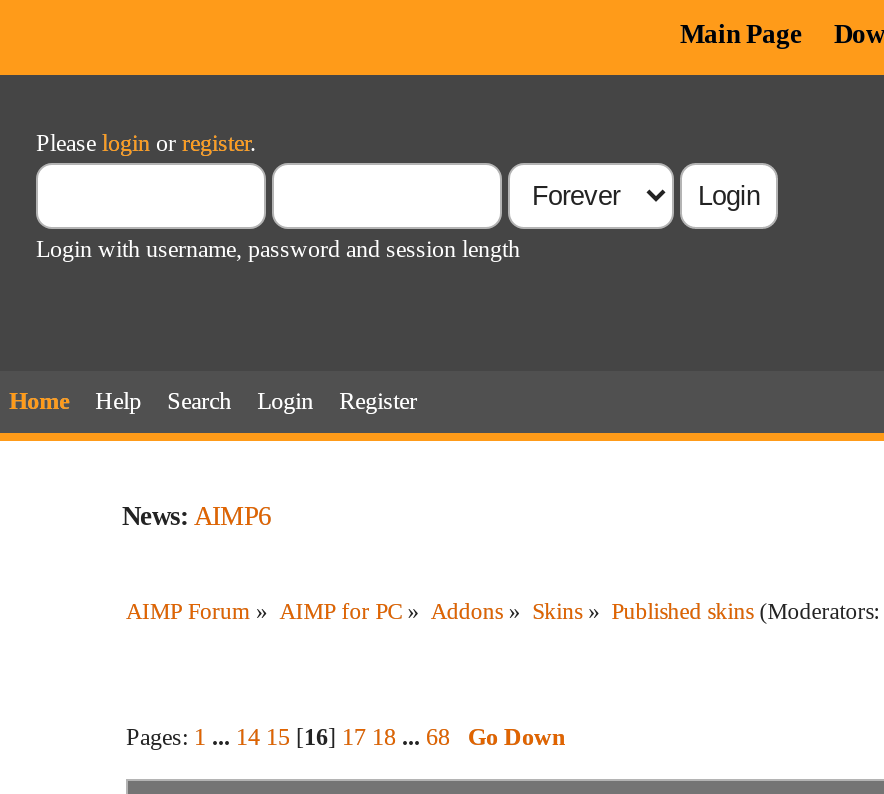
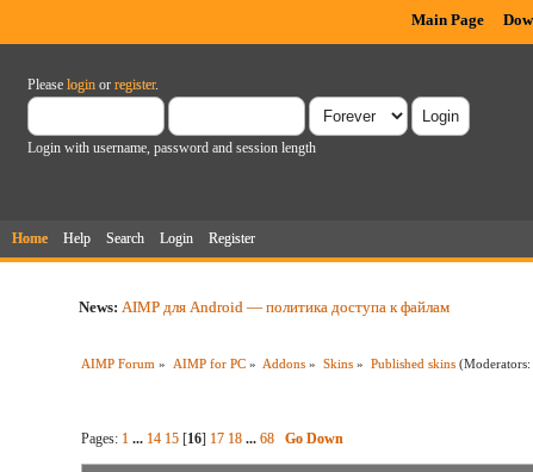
- News: AIMP6
+ News: AIMP для Android — политика доступа к файлам
